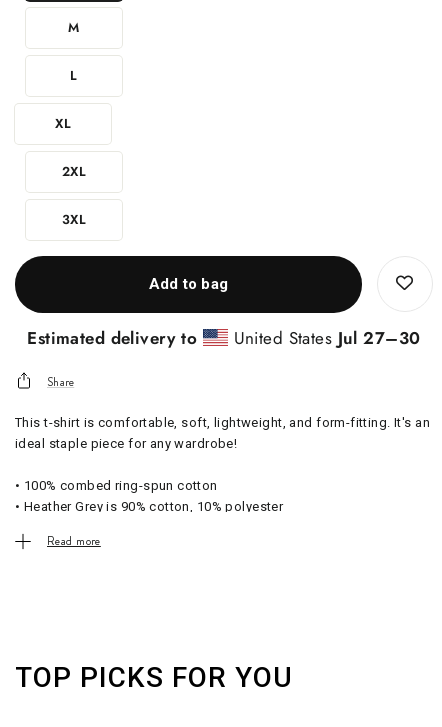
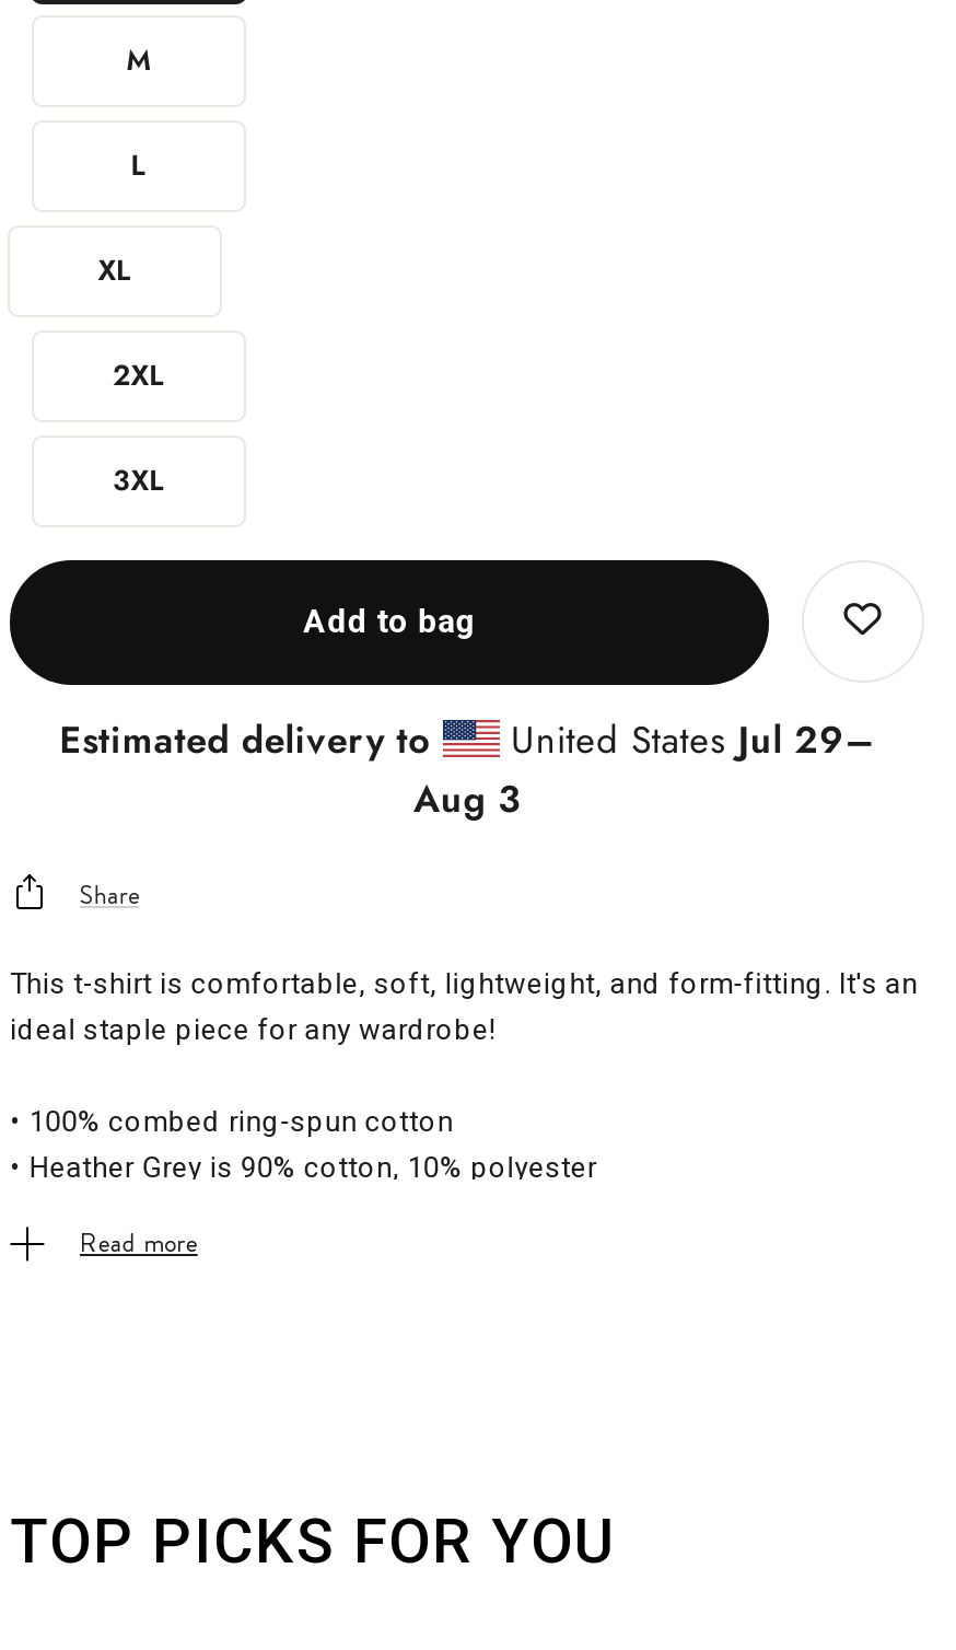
- United States Jul 27–30
+ United States Jul 29–
+ Aug 3
